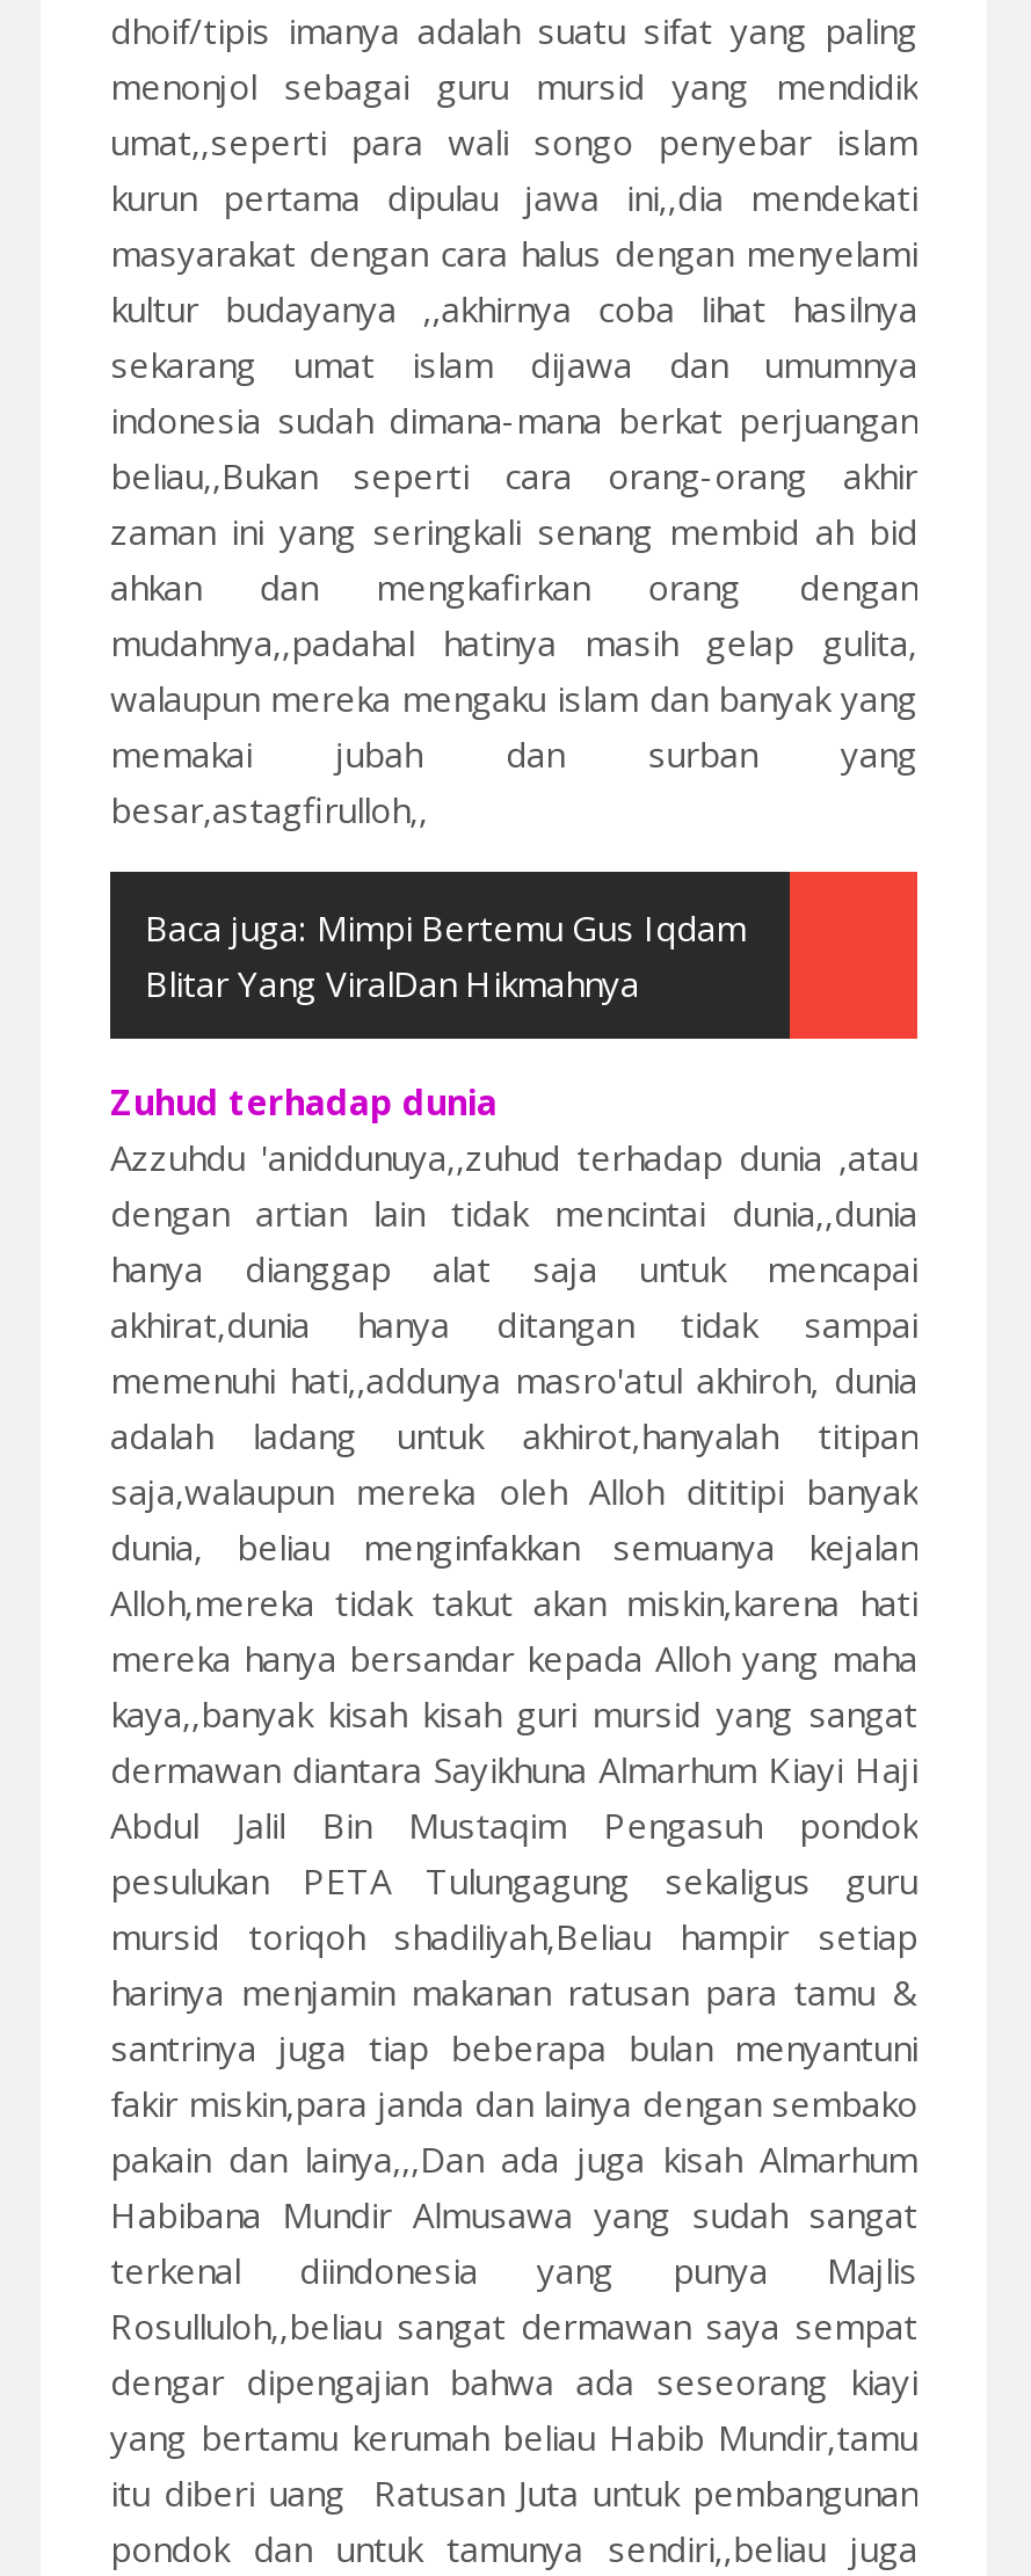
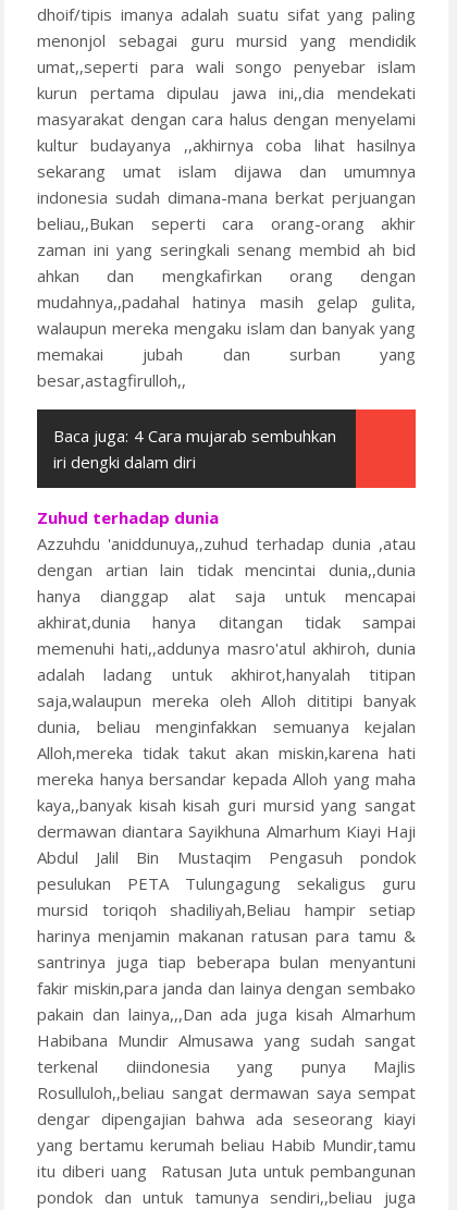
- Baca juga: Mimpi Bertemu Gus Iqdam
- Blitar Yang ViralDan Hikmahnya
+ Baca juga: 4 Cara mujarab sembuhkan
+ iri dengki dalam diri
